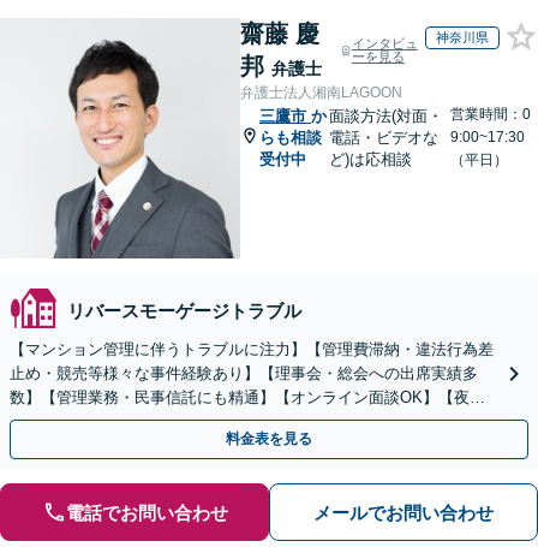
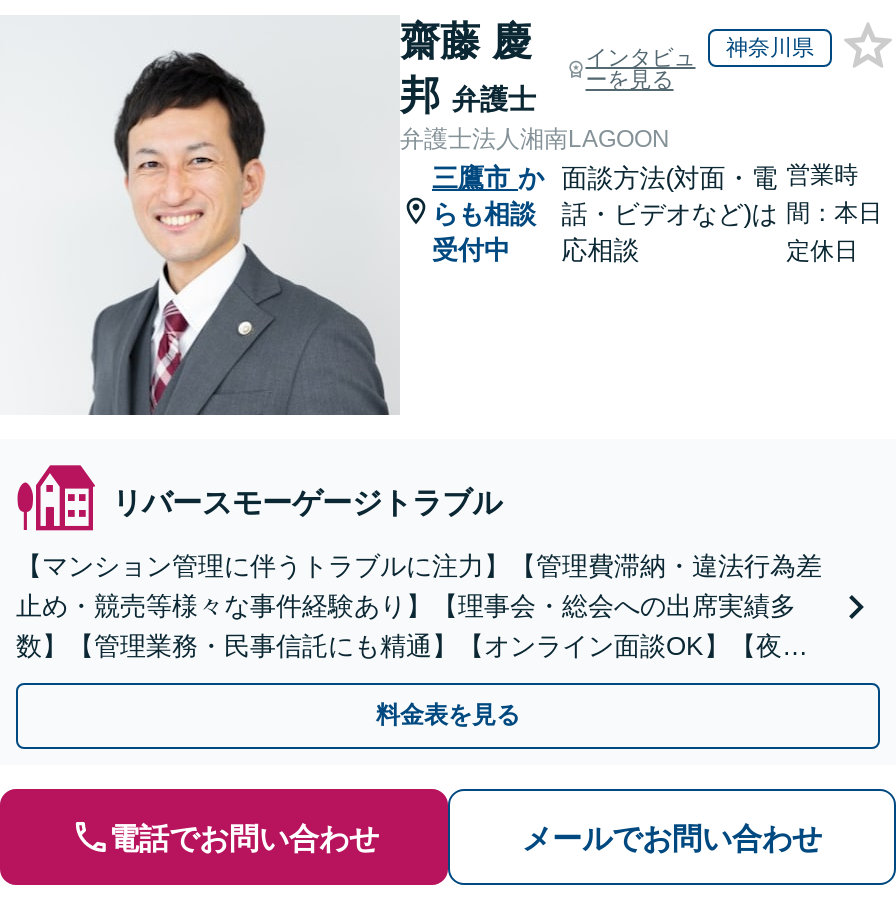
- 営業時間：0
- 9:00~17:30
- （平日）
+ 営業時
+ 間：本日
+ 定休日
